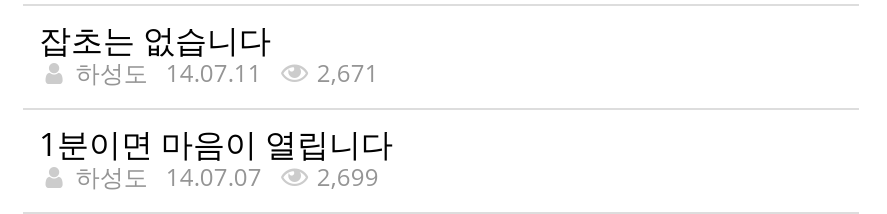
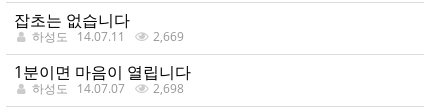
- 하성도 14.07.11 2,671
+ 하성도 14.07.11 2,669

- 하성도 14.07.07 2,699
+ 하성도 14.07.07 2,698
